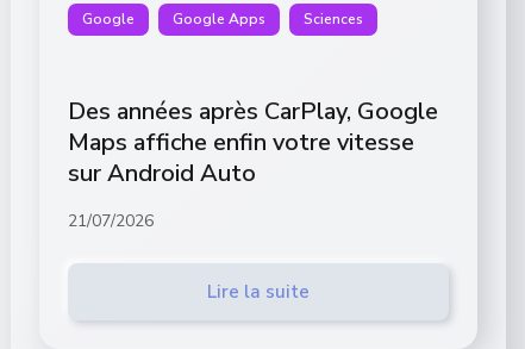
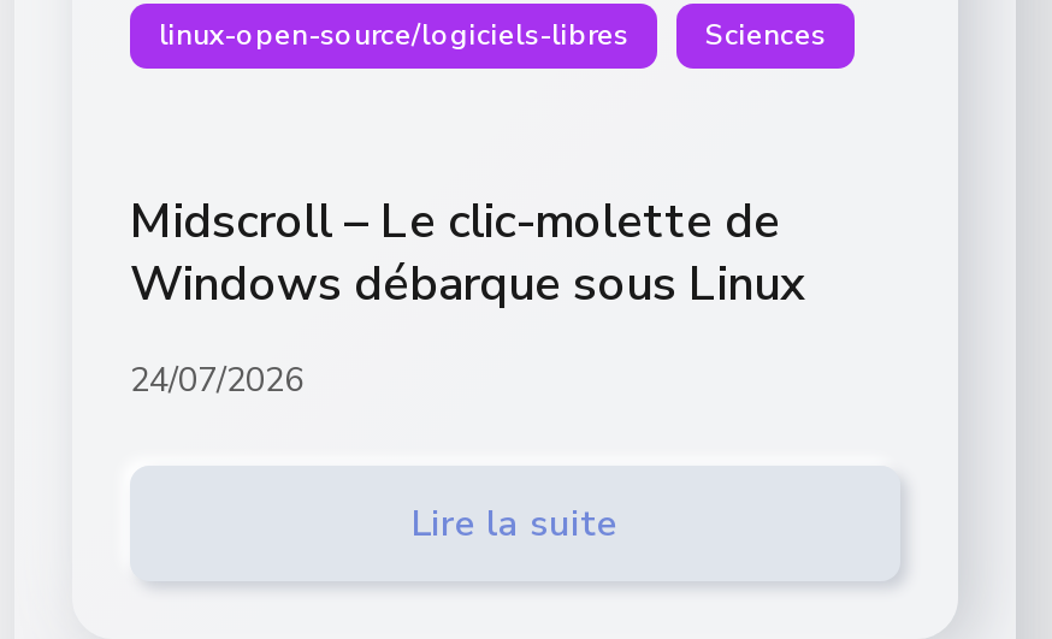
- Google
- Google Apps
+ linux-open-source/logiciels-libres

- Des années après CarPlay, Google
- Maps affiche enfin votre vitesse
- sur Android Auto
+ Midscroll – Le clic-molette de
+ Windows débarque sous Linux

- 21/07/2026
+ 24/07/2026
